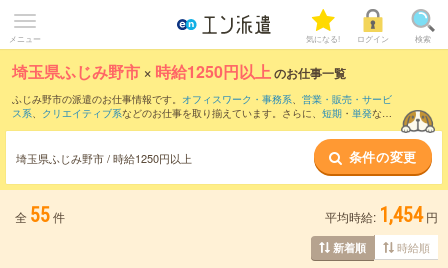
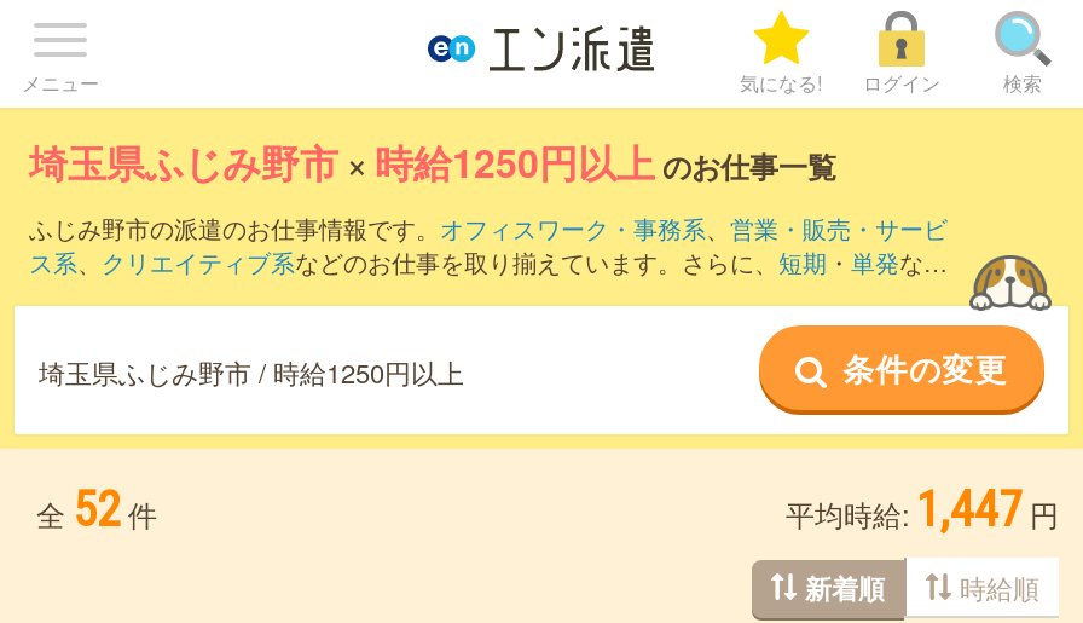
- 全 55 件
+ 全 52 件

- 平均時給: 1,454 円
+ 平均時給: 1,447 円
